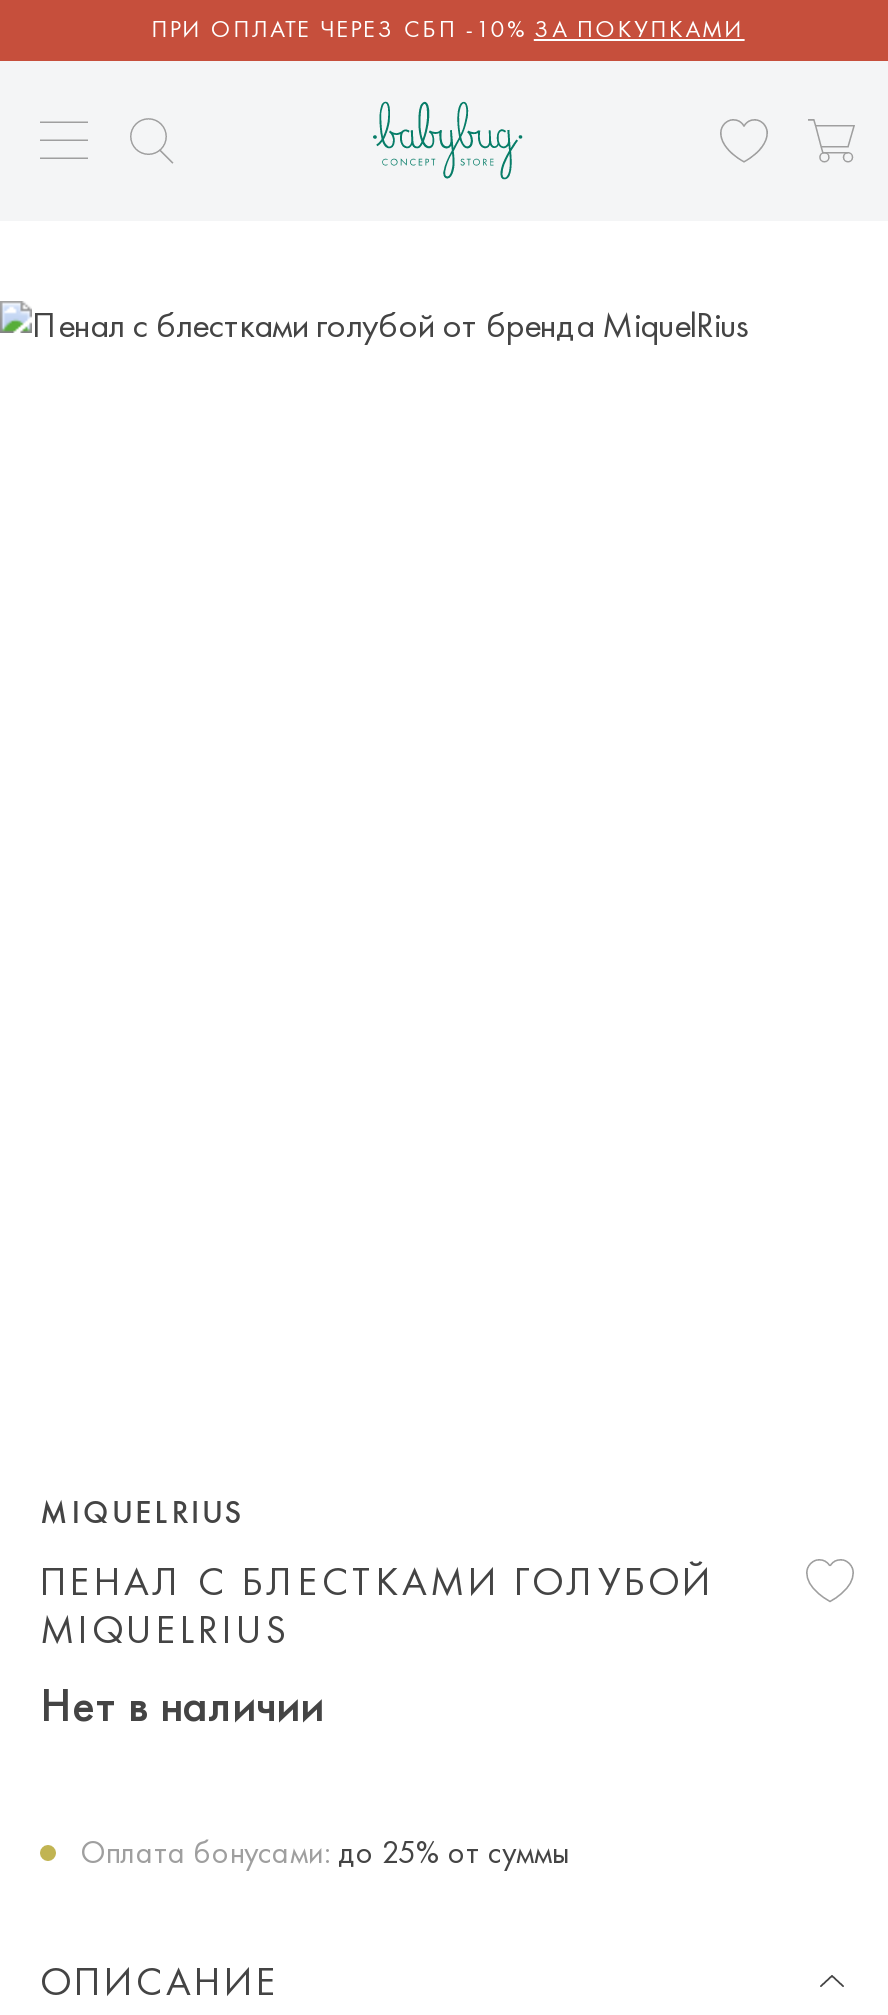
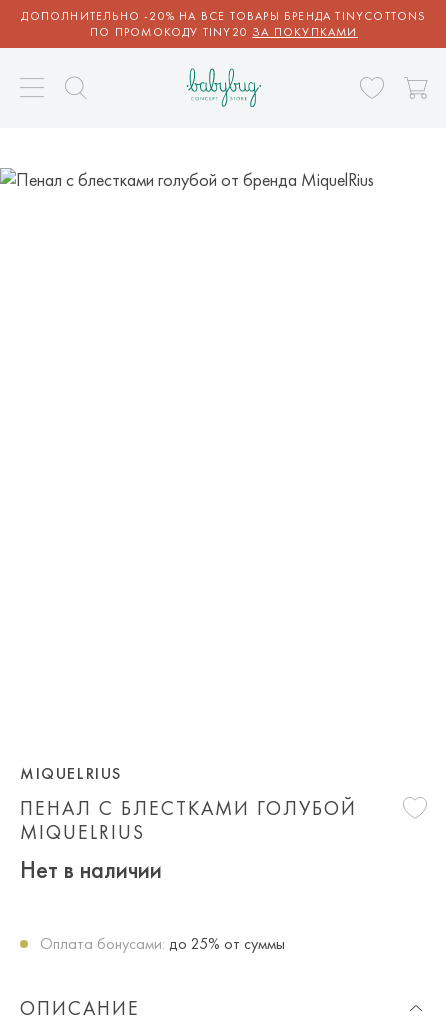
- ПРИ ОПЛАТЕ ЧЕРЕЗ СБП -10% ЗА ПОКУПКАМИ
+ ДОПОЛНИТЕЛЬНО -20% НА ВСЕ ТОВАРЫ БРЕНДА TINYCOTTONS
+ ПО ПРОМОКОДУ TINY20 ЗА ПОКУПКАМИ
